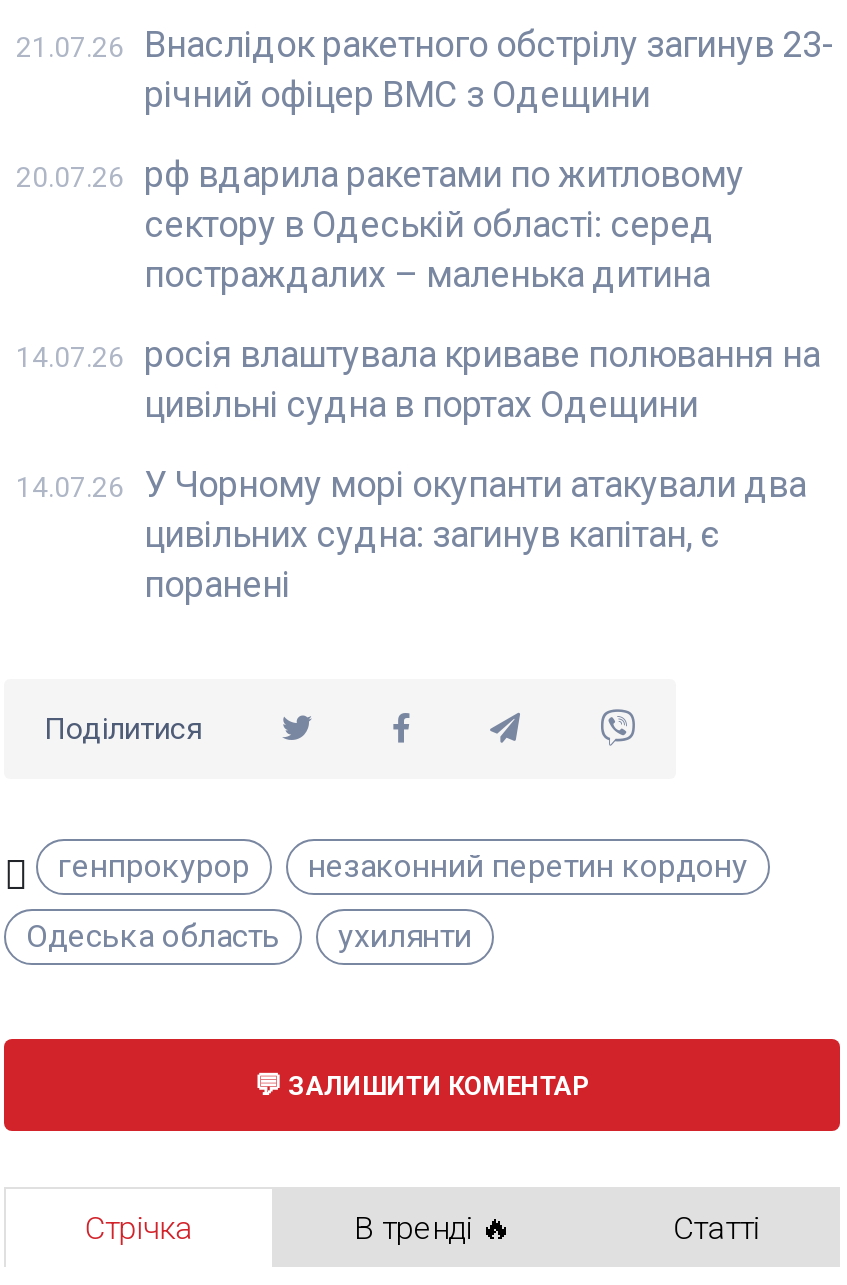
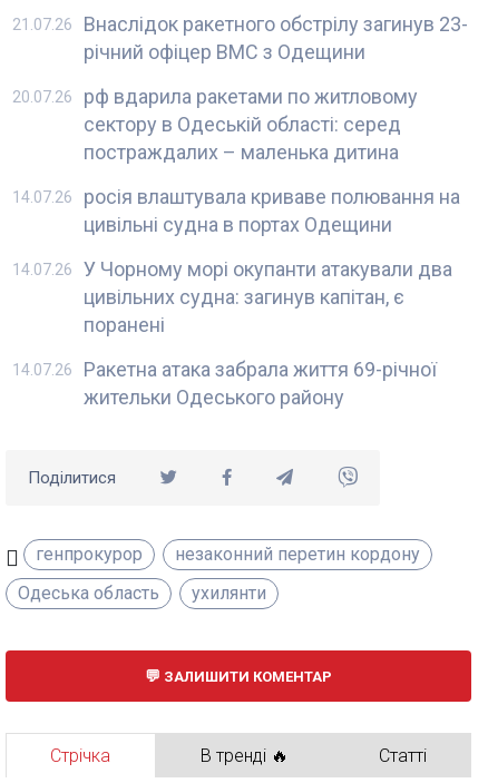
+ 14.07.26

+ Ракетна атака забрала життя 69-річної
+ жительки Одеського району
